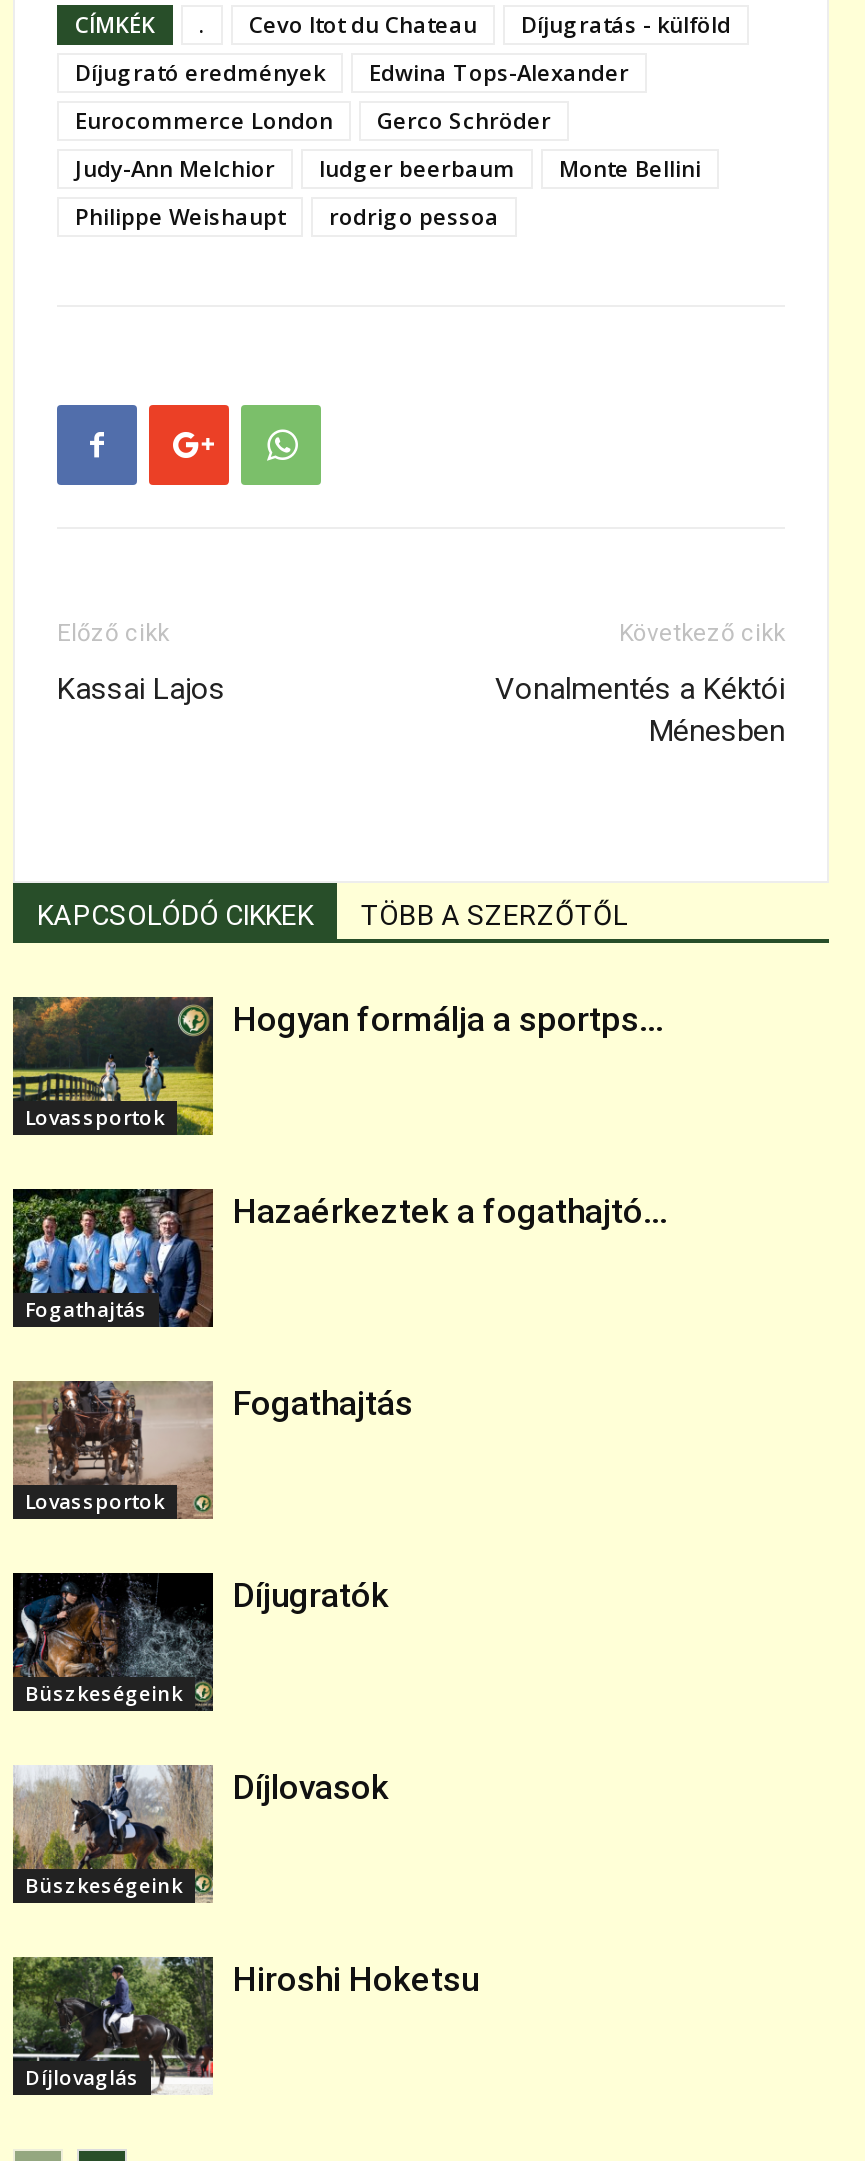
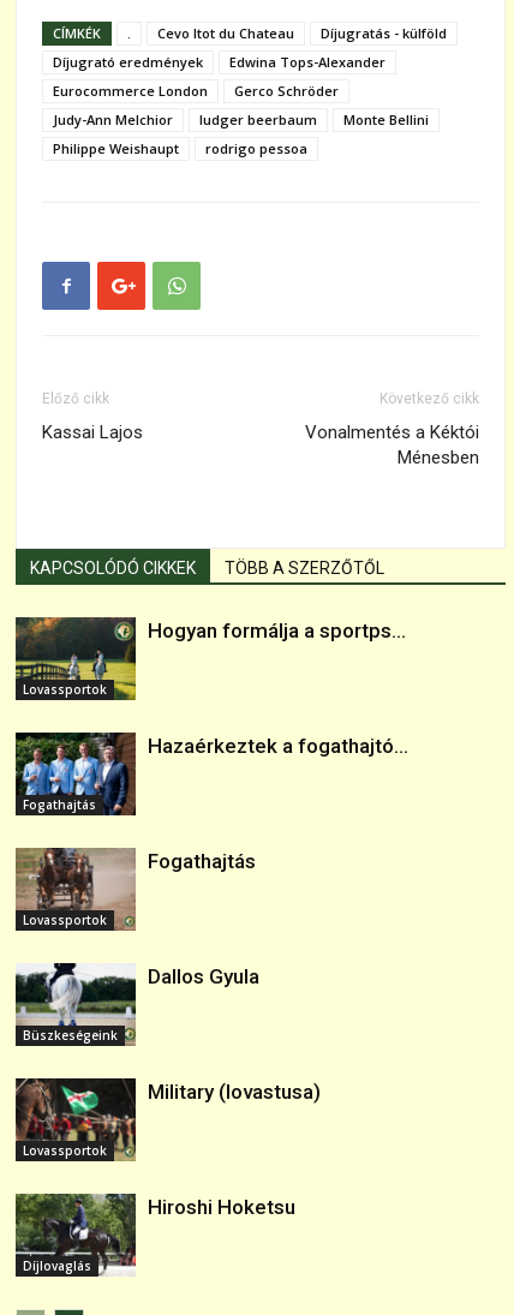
- [image]
- Díjugratók
+ [image]
+ Dallos Gyula

- [image]
- Büszkeségeink
+ [image]
+ Lovassportok

- Díjlovasok
+ Military (lovastusa)
